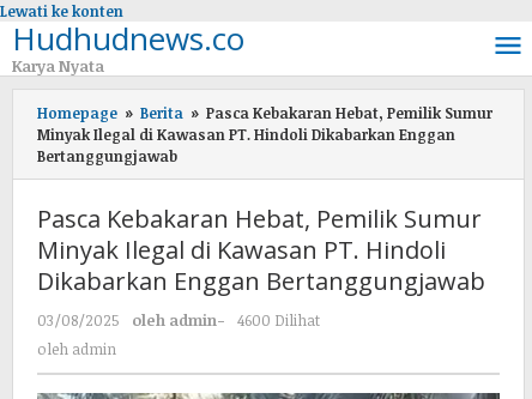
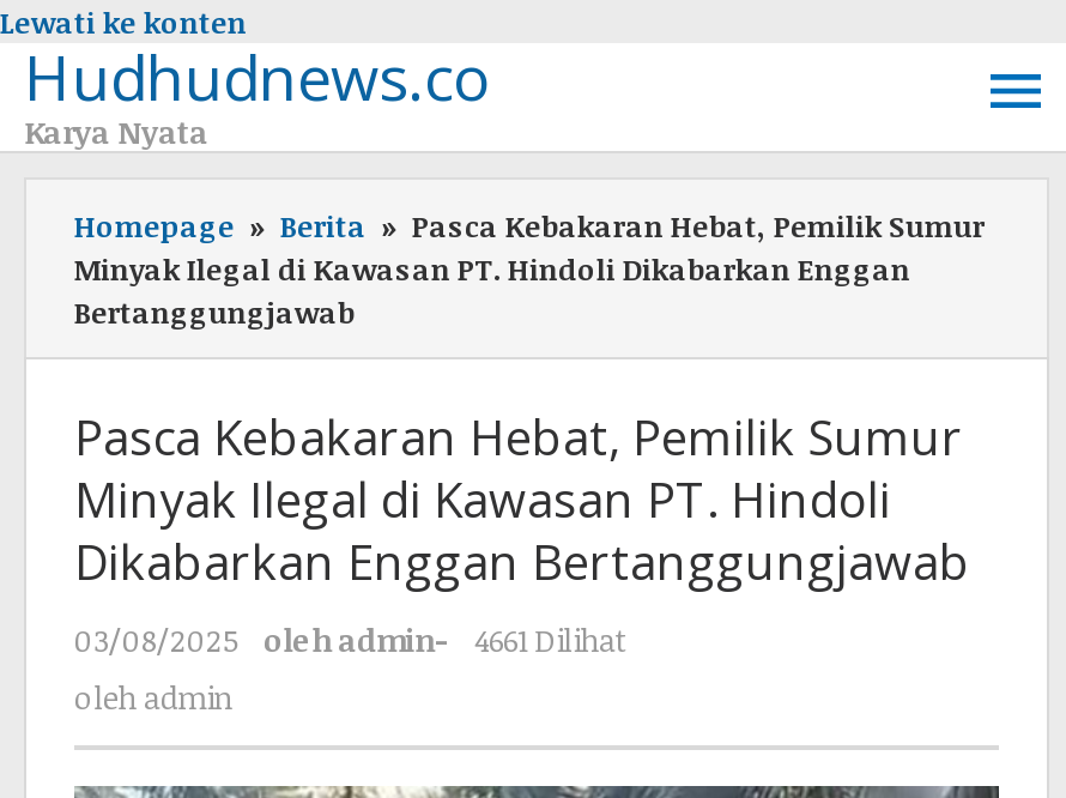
- 03/08/2025 olehadmin- 4600 Dilihat
+ 03/08/2025 olehadmin- 4661 Dilihat
